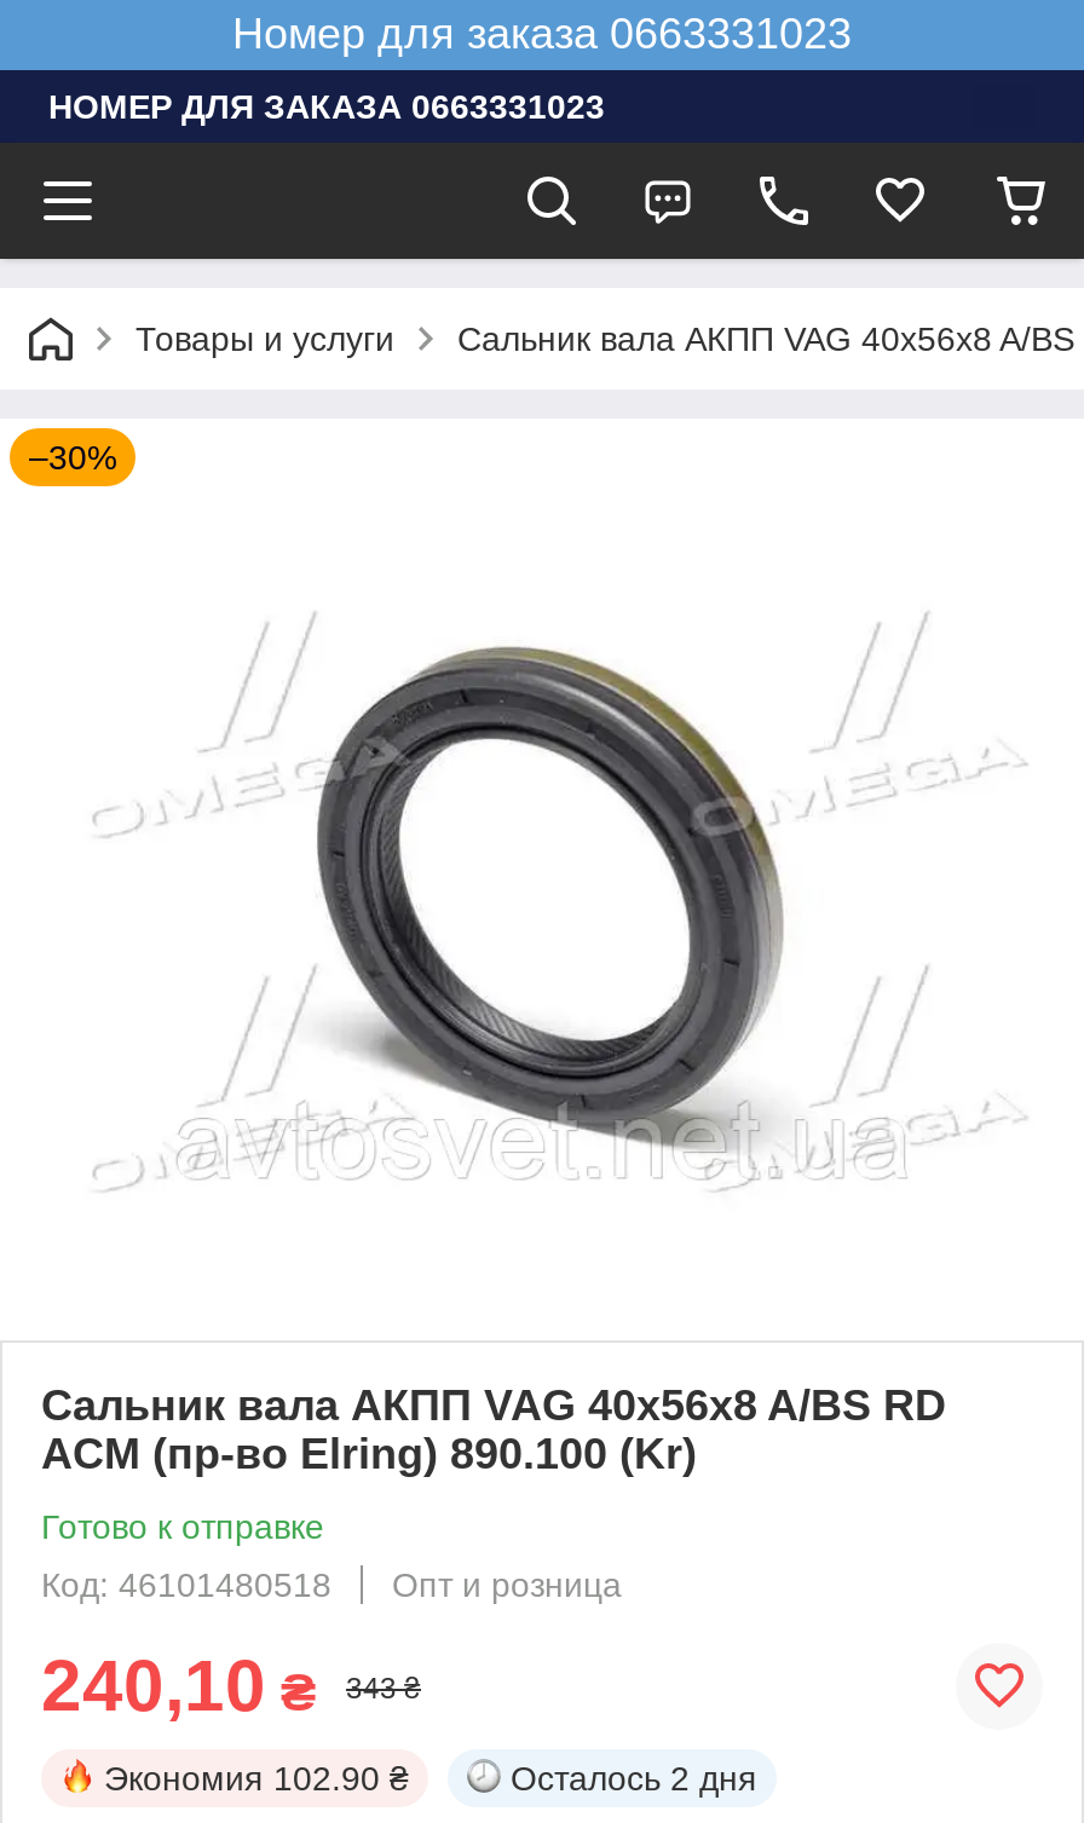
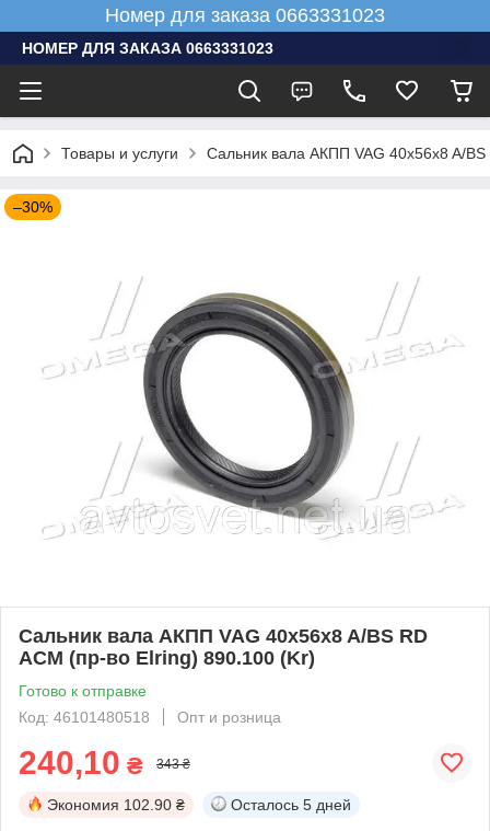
- Осталось 2 дня
+ Осталось 5 дней
